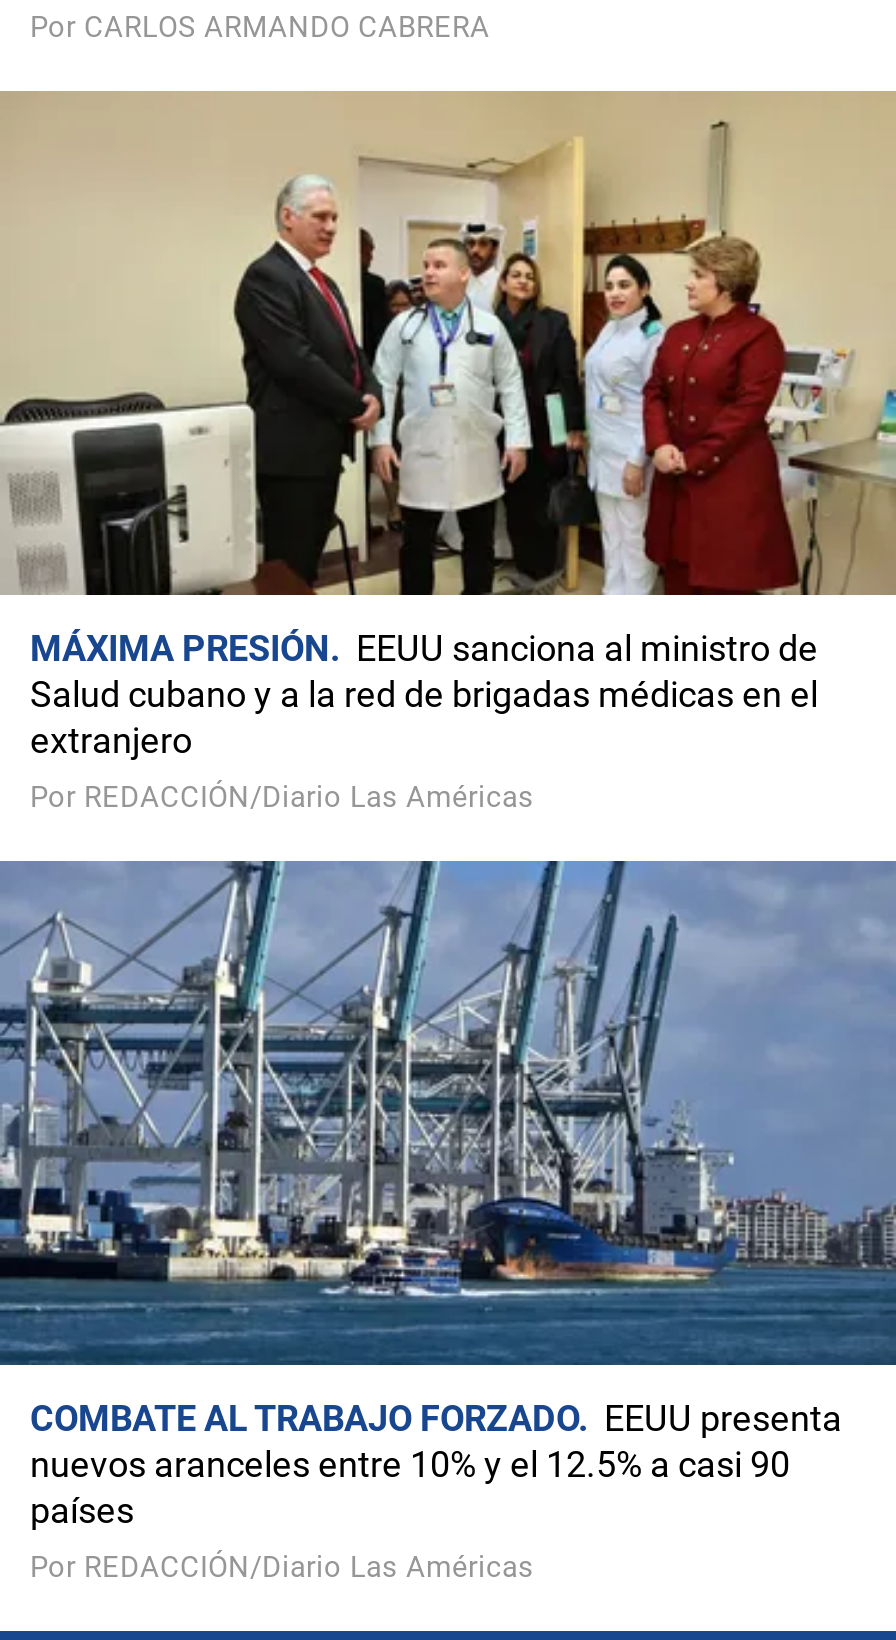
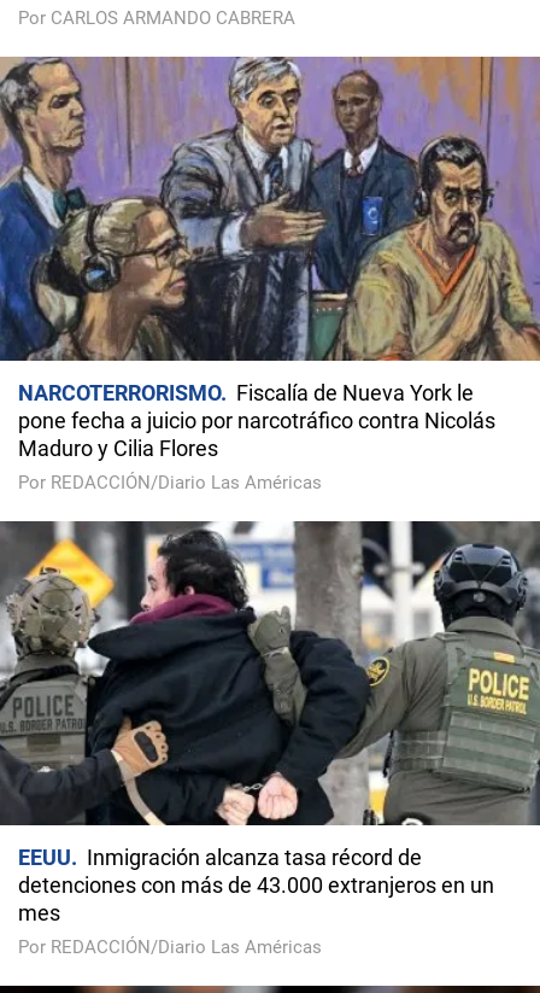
- [image]
- MÁXIMA PRESIÓN
- EEUU sanciona al ministro de
- Salud cubano y a la red de brigadas médicas en el
- extranjero
+ [image]
+ NARCOTERRORISMO
+ Fiscalía de Nueva York le
+ pone fecha a juicio por narcotráfico contra Nicolás
+ Maduro y Cilia Flores

- [image]
- COMBATE AL TRABAJO FORZADO
- EEUU presenta
- nuevos aranceles entre 10% y el 12.5% a casi 90
- países
+ [image]
+ EEUU
+ Inmigración alcanza tasa récord de
+ detenciones con más de 43.000 extranjeros en un
+ mes
